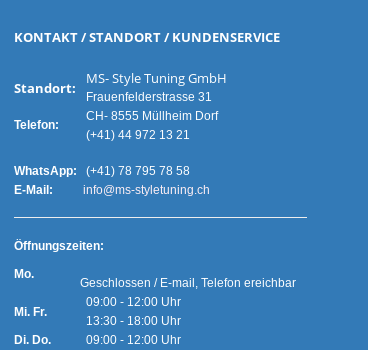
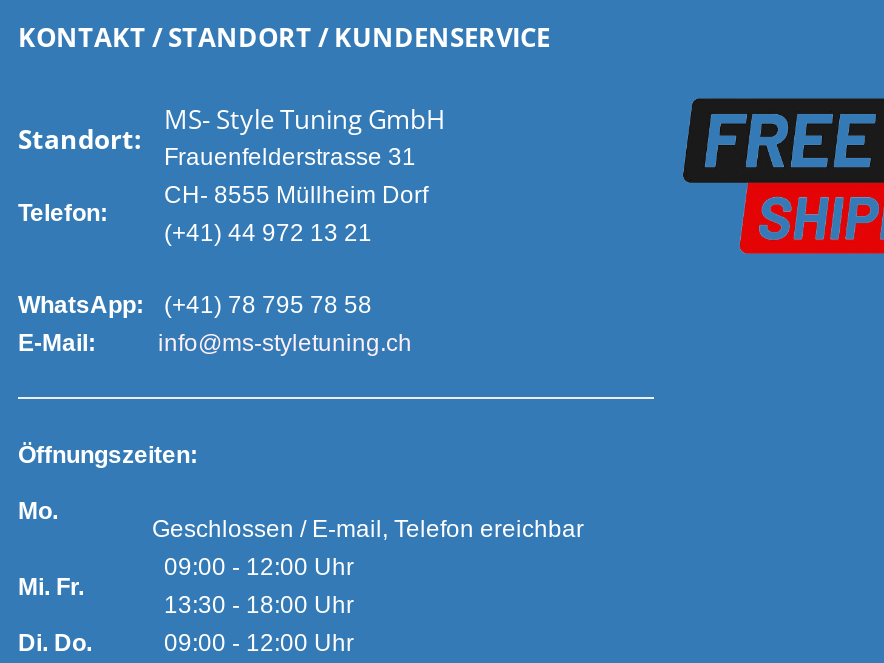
+ [image]
